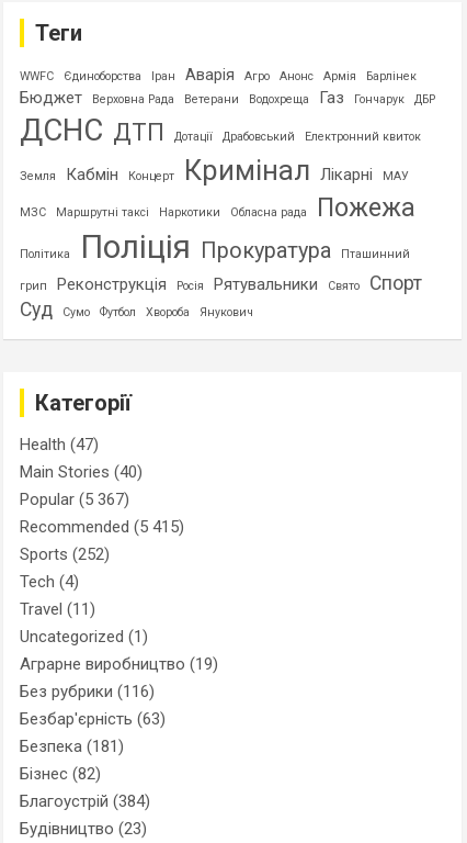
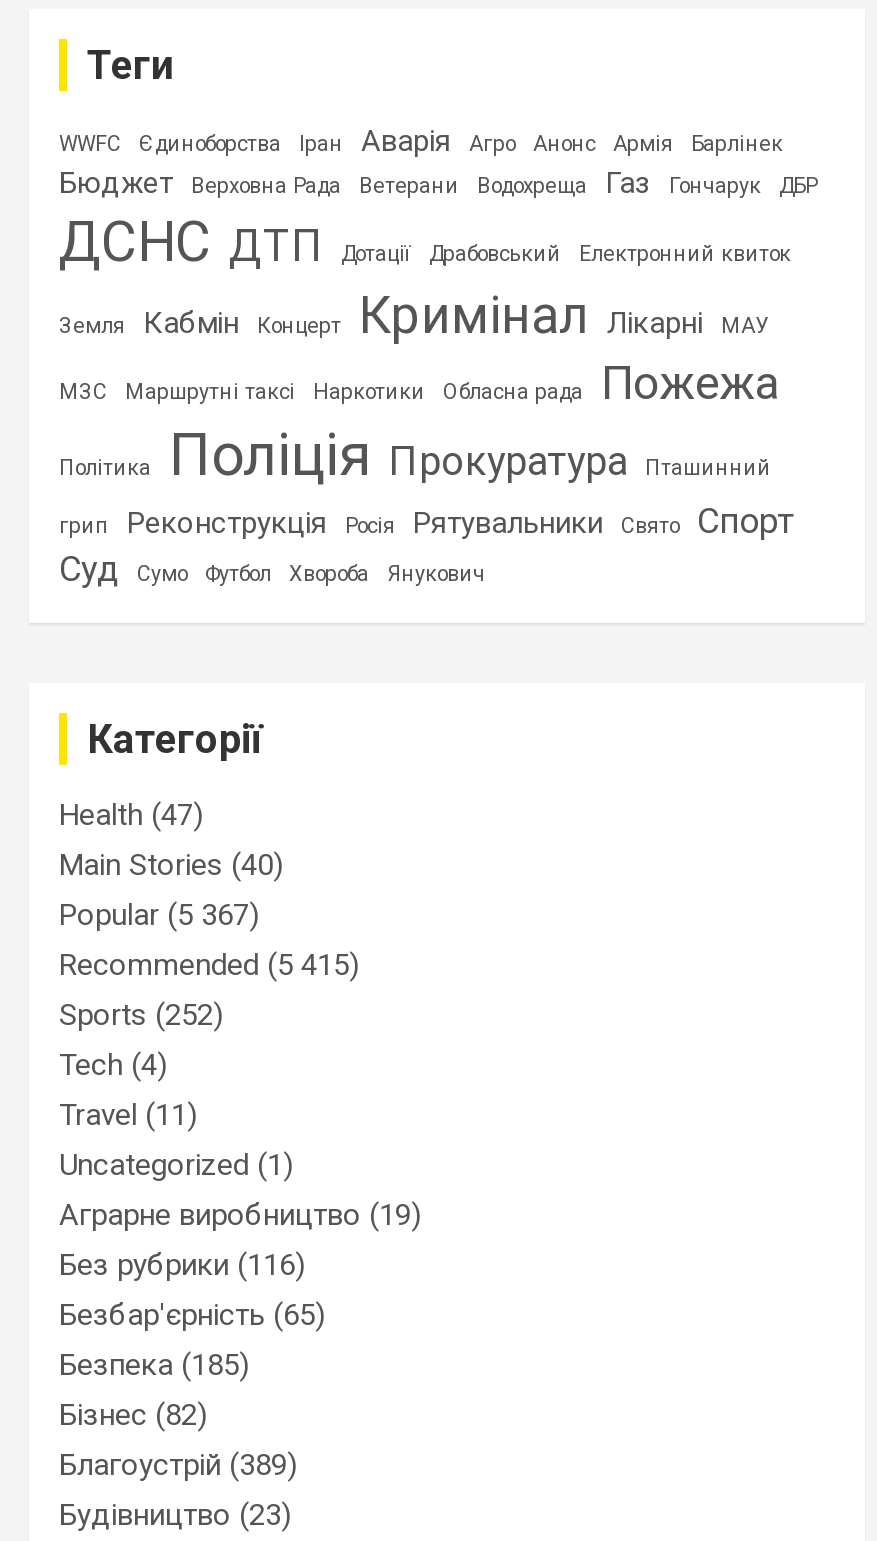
- Безбар'єрність (63)
+ Безбар'єрність (65)

- Безпека (181)
+ Безпека (185)

- Благоустрій (384)
+ Благоустрій (389)
